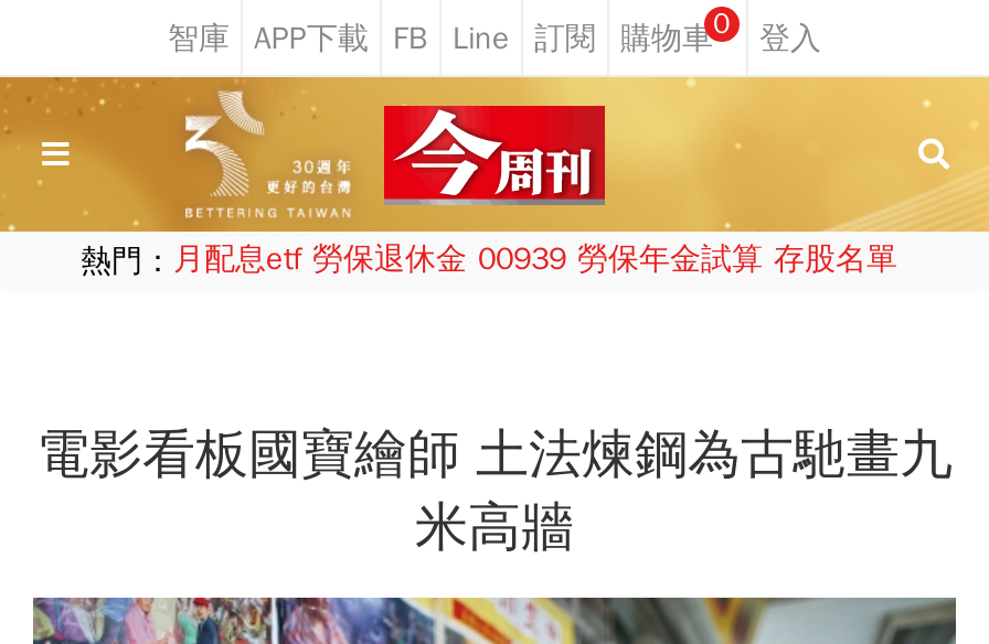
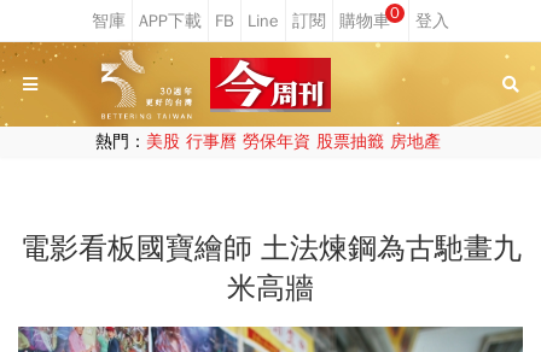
- 熱門：月配息etf 勞保退休金 00939 勞保年金試算 存股名單
+ 熱門：美股 行事曆 勞保年資 股票抽籤 房地產
